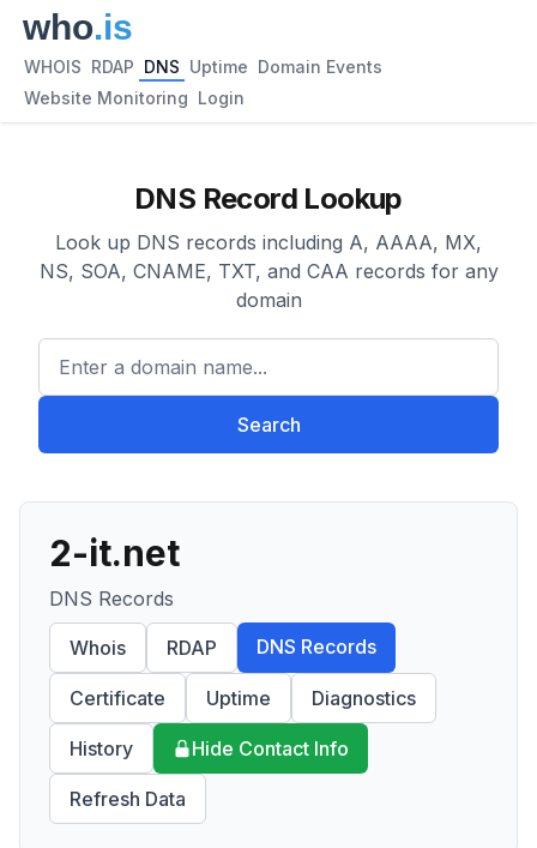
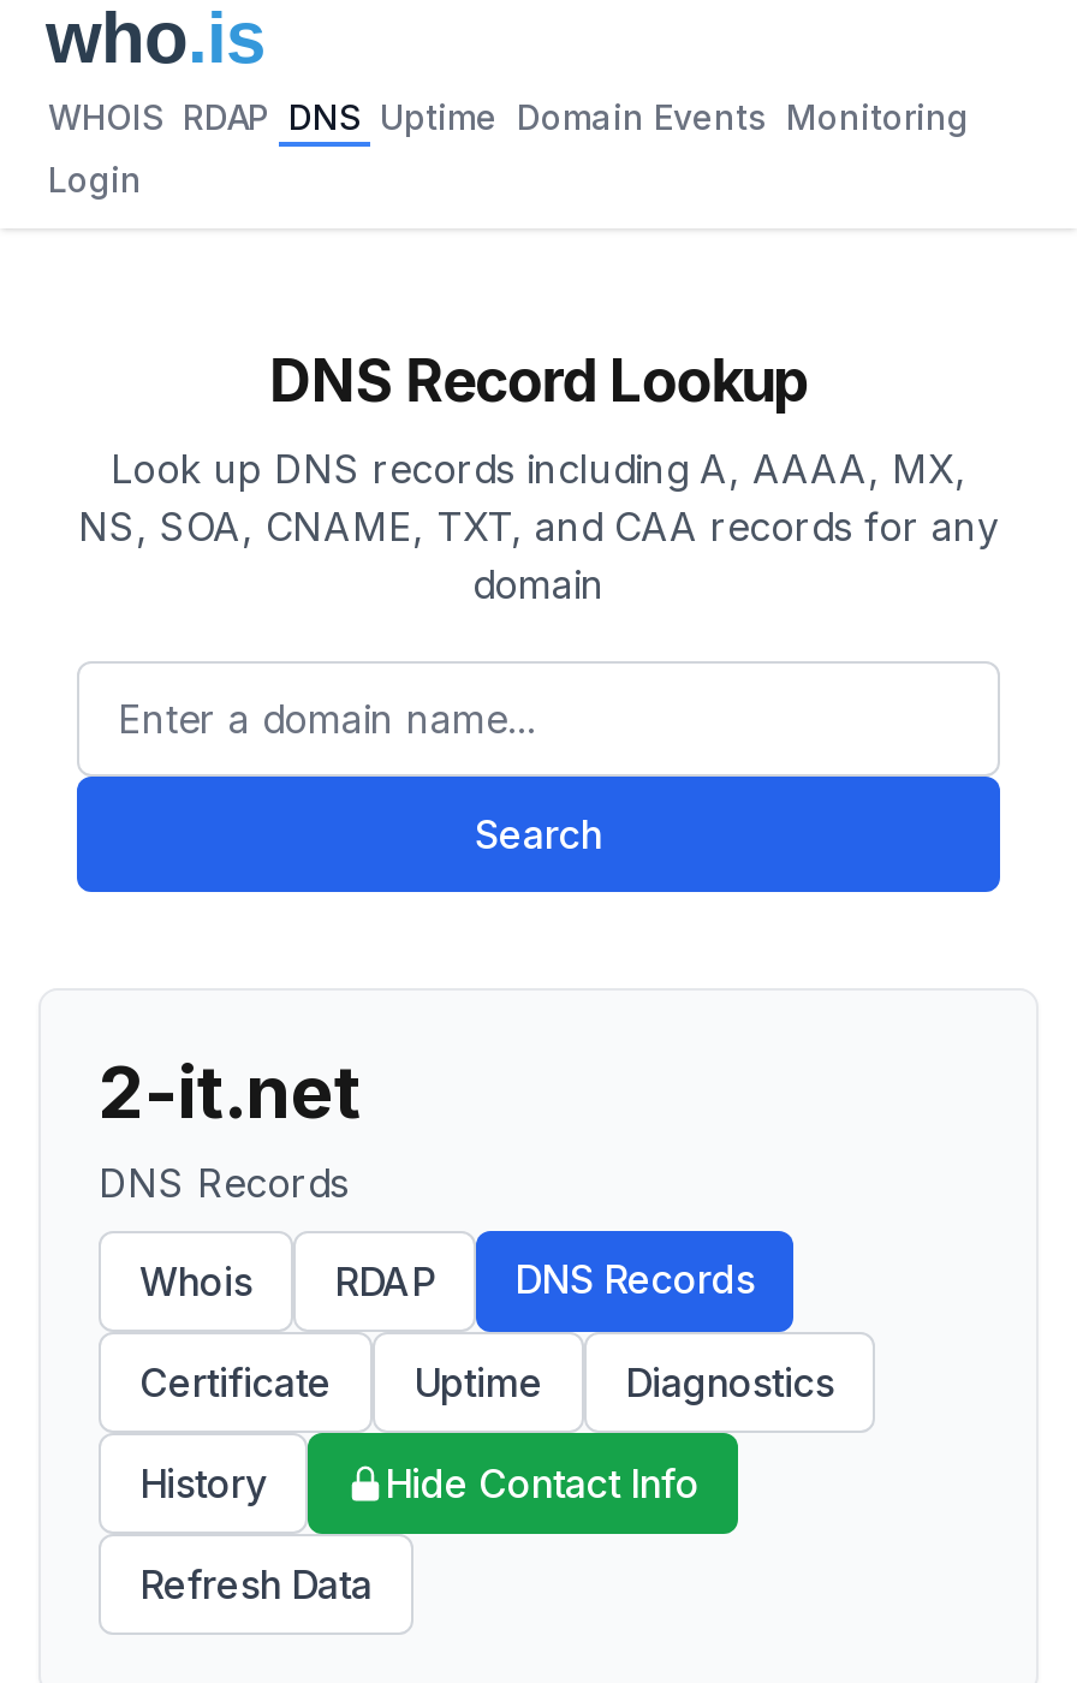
- WHOIS RDAP DNS Uptime Domain Events
+ WHOIS RDAP DNS Uptime Domain Events Monitoring

- Website Monitoring Login
+ Login
